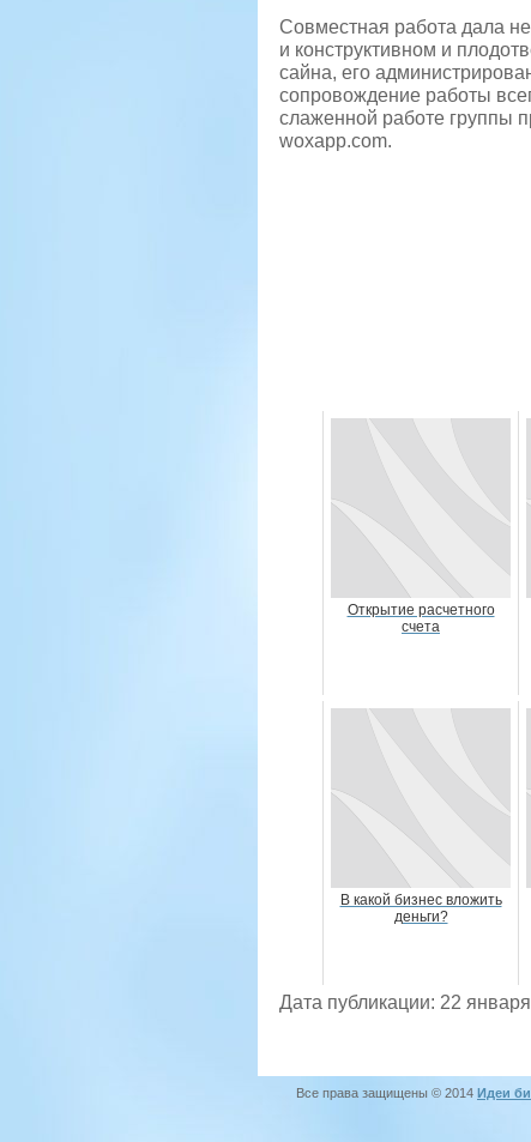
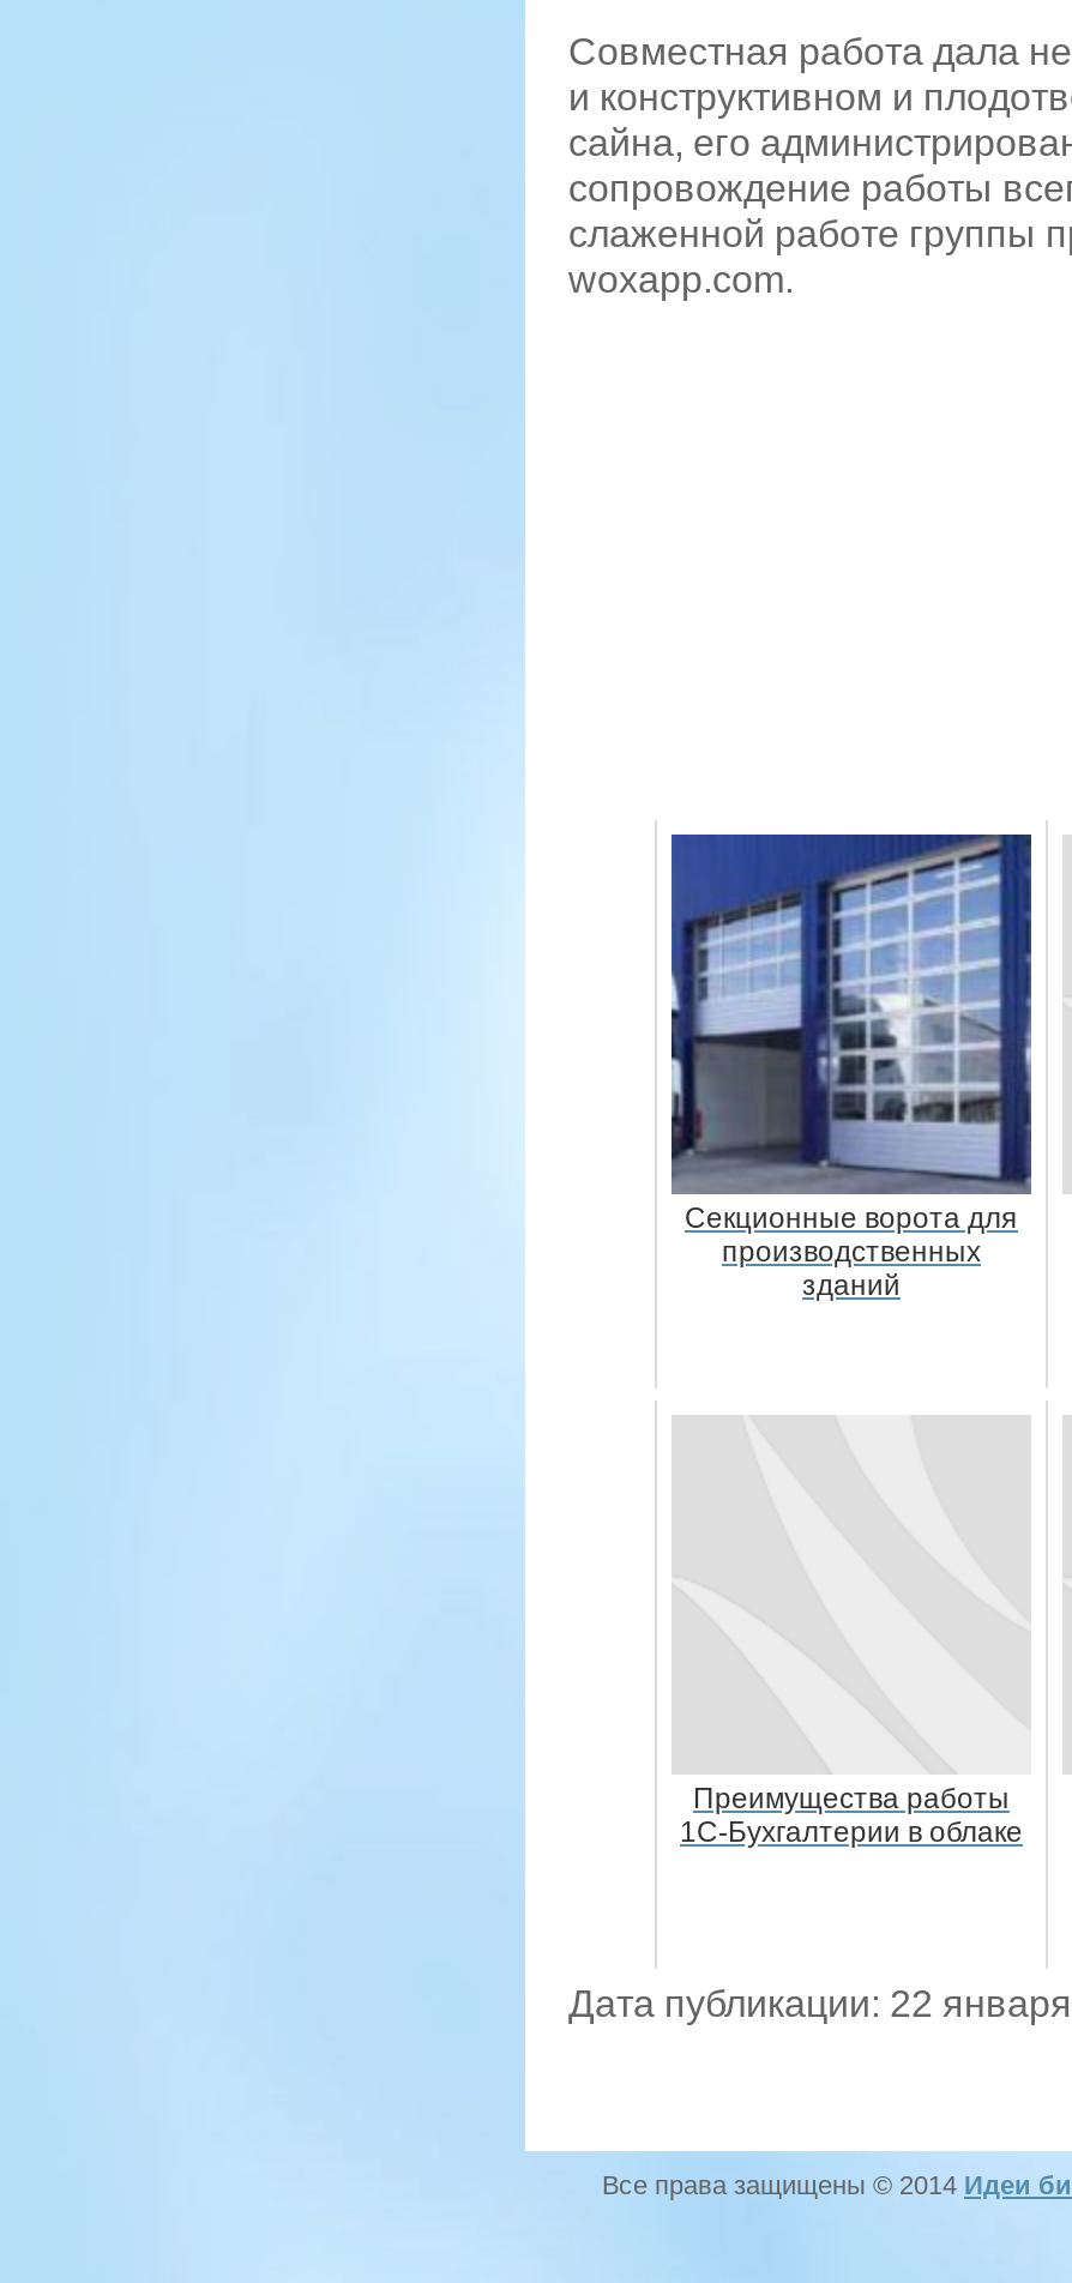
+ [image]

- Открытие расчетного
- счета
+ Секционные ворота для
+ производственных
+ зданий

- В какой бизнес вложить
- деньги?
+ Преимущества работы
+ 1С-Бухгалтерии в облаке
